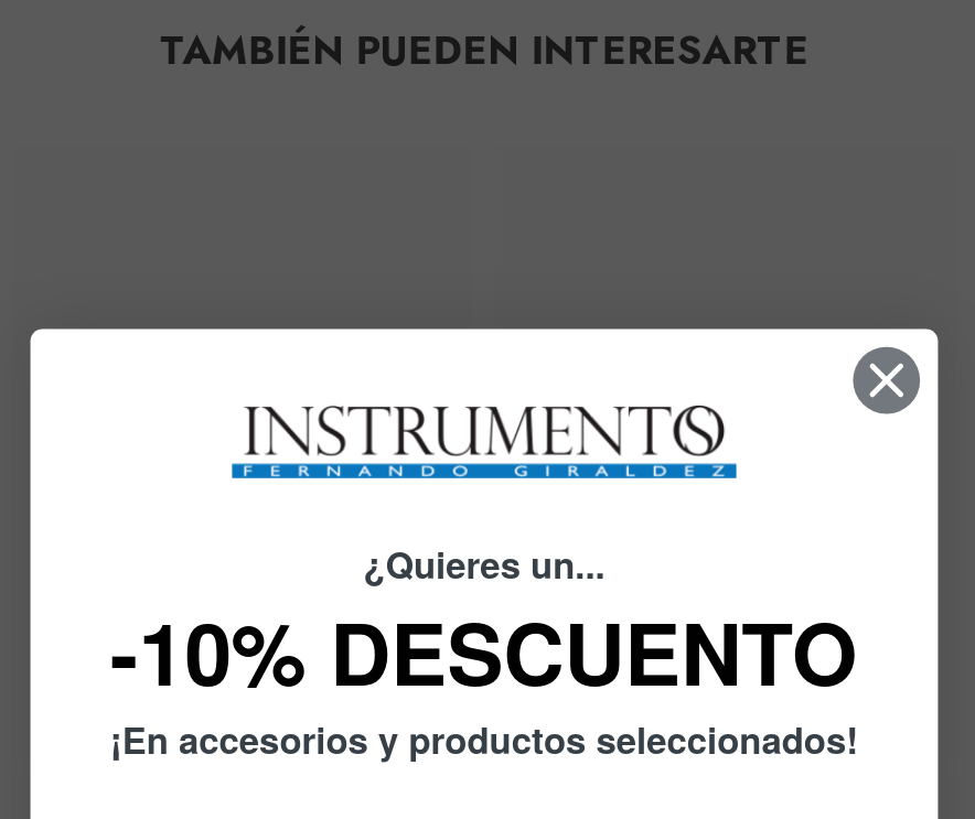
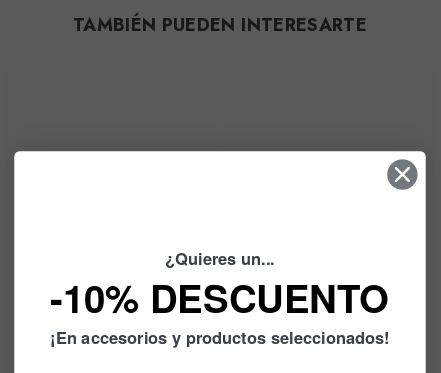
- [image]
